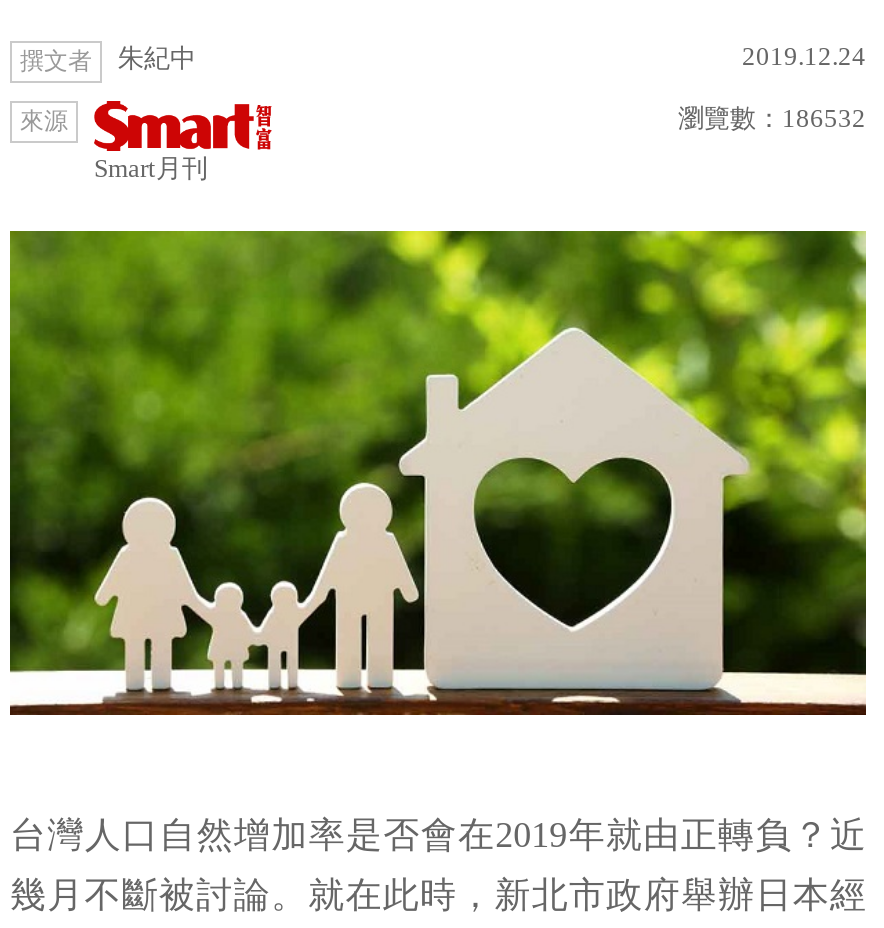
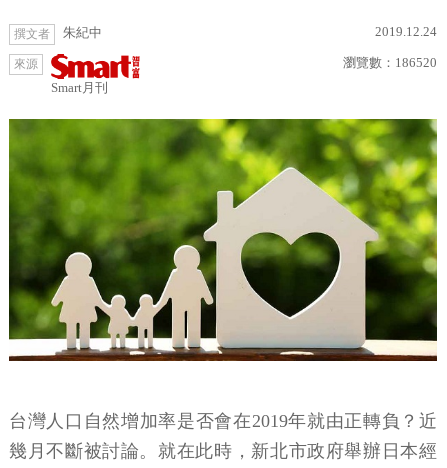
- 瀏覽數：186532
+ 瀏覽數：186520
